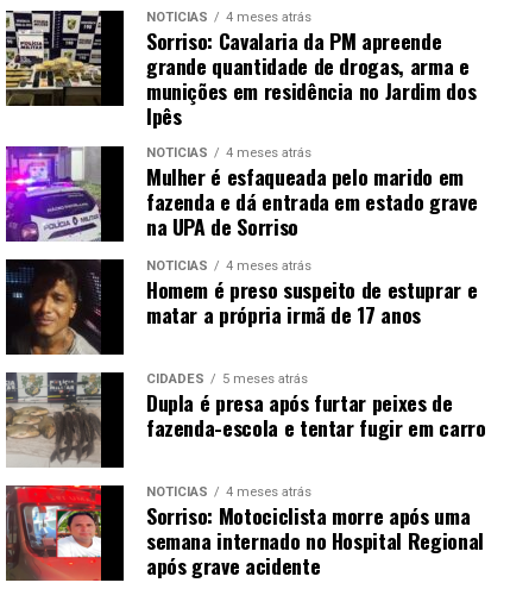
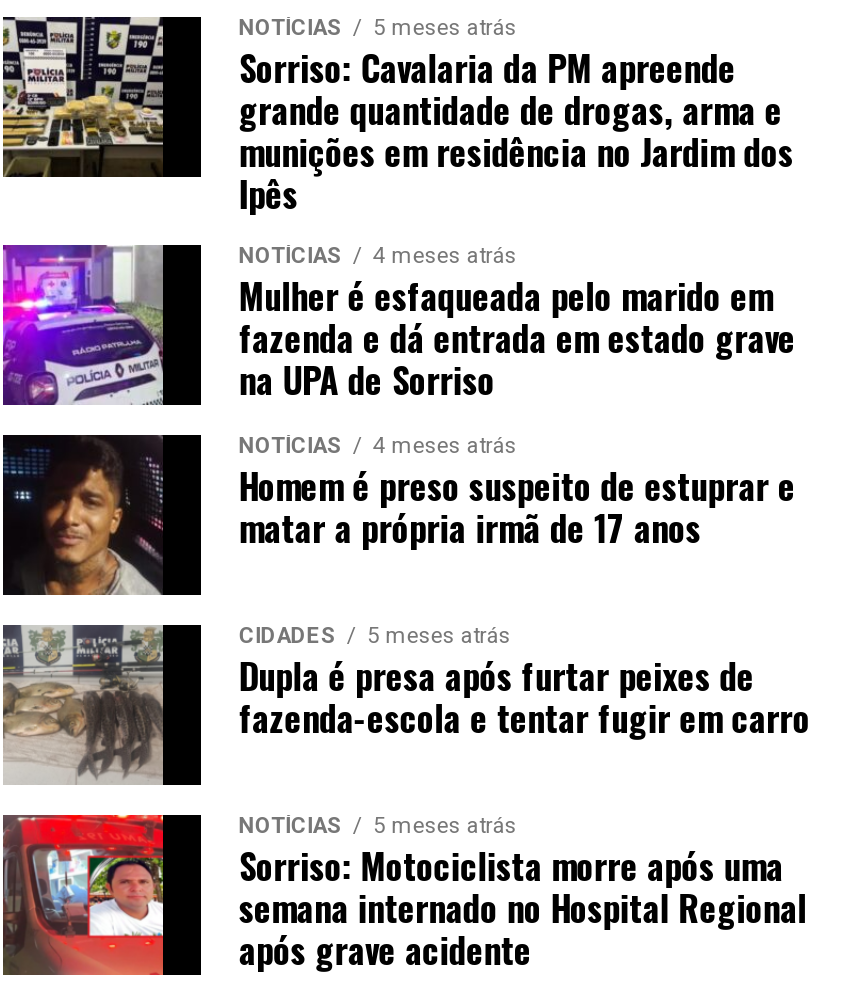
- NOTÍCIAS 4 meses atrás
+ NOTÍCIAS 5 meses atrás

- NOTÍCIAS 4 meses atrás
+ NOTÍCIAS 5 meses atrás
